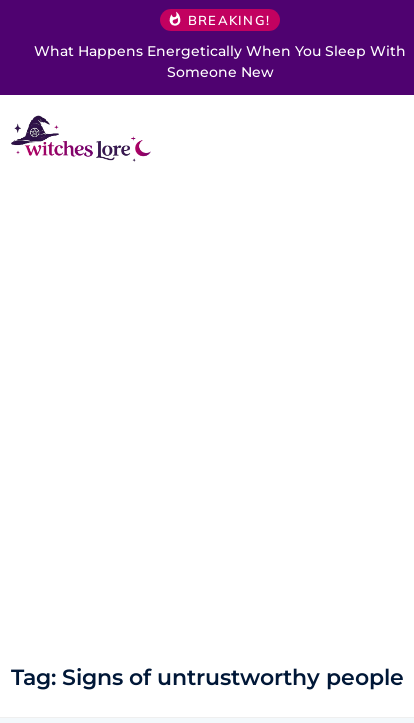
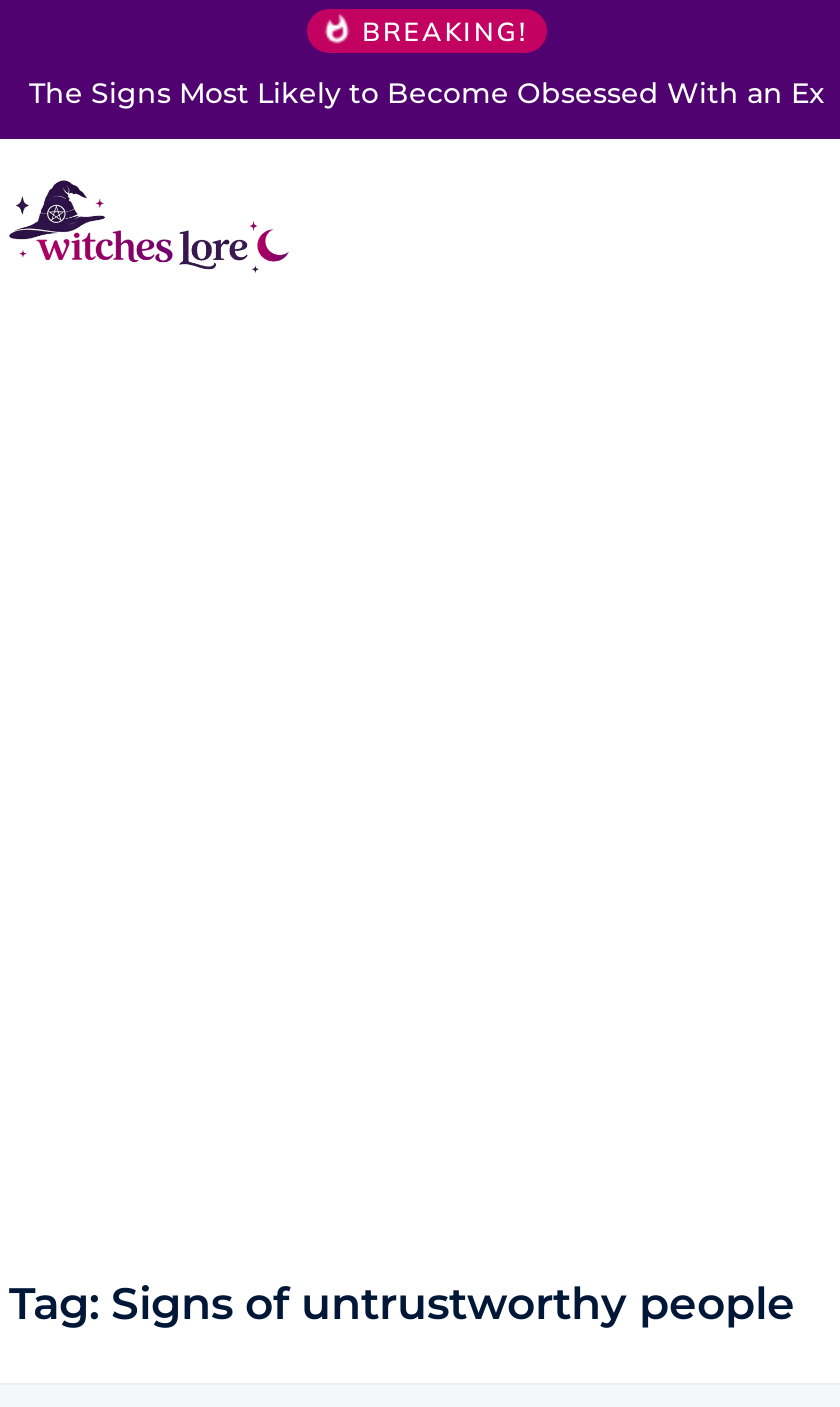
- What Happens Energetically When You Sleep With
- Someone New
+ The Signs Most Likely to Become Obsessed With an Ex
